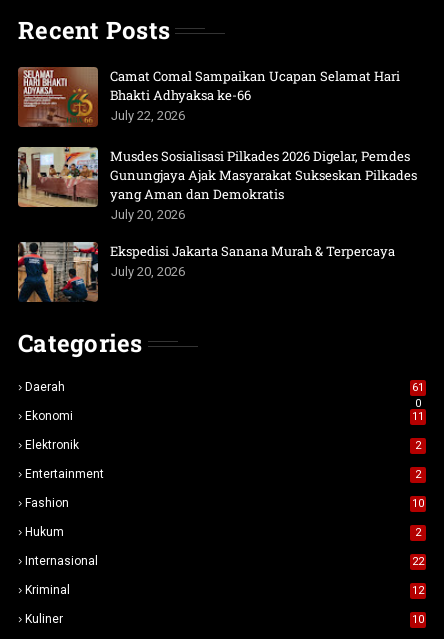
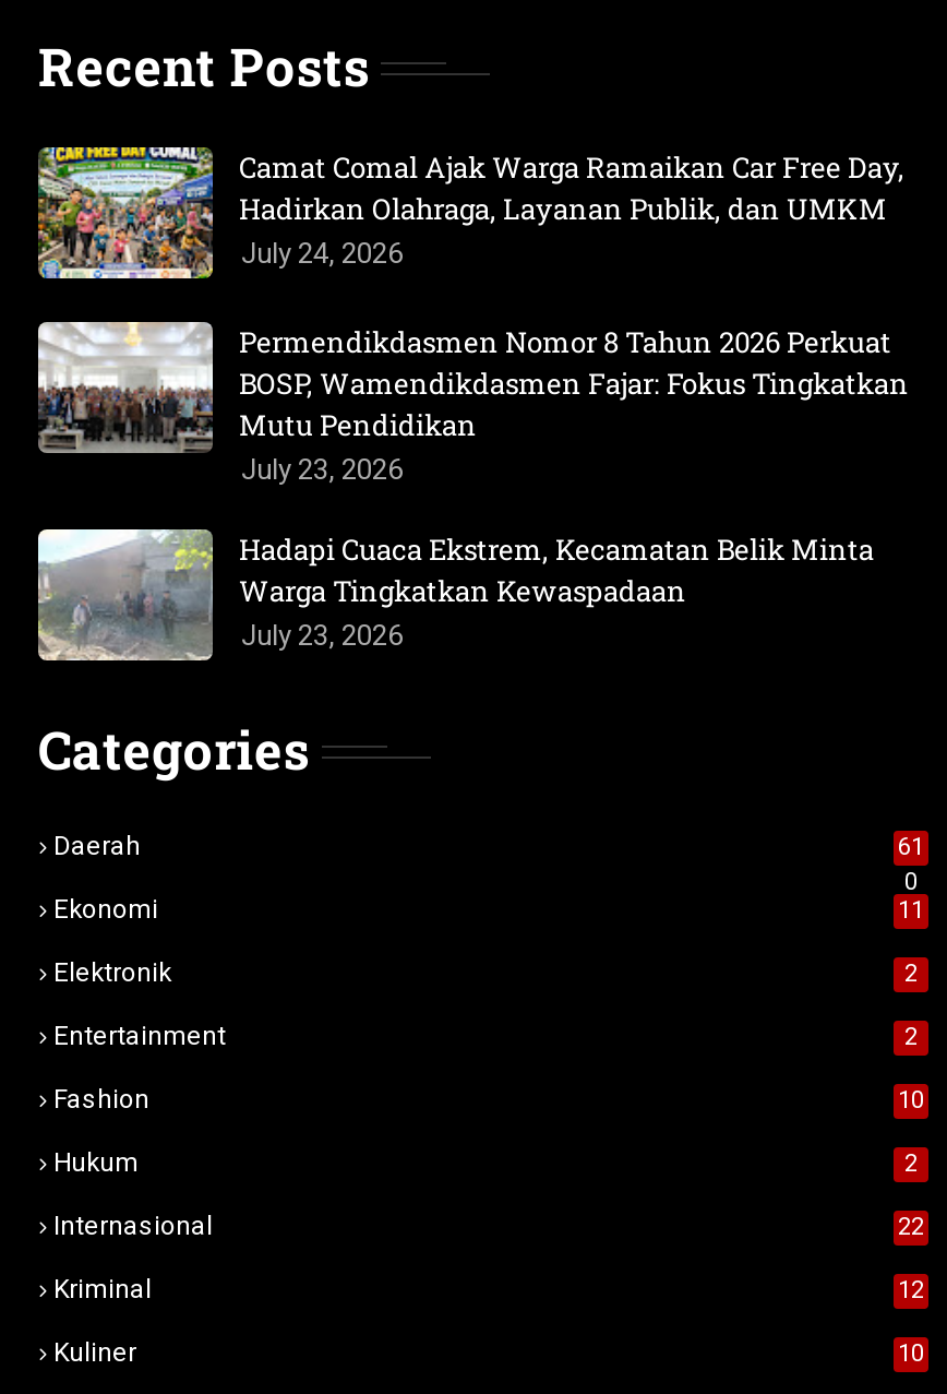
- [image]
- Camat Comal Sampaikan Ucapan Selamat Hari
- Bhakti Adhyaksa ke-66
- July 22, 2026
+ [image]
+ Camat Comal Ajak Warga Ramaikan Car Free Day,
+ Hadirkan Olahraga, Layanan Publik, dan UMKM
+ July 24, 2026

- [image]
- Musdes Sosialisasi Pilkades 2026 Digelar, Pemdes
- Gunungjaya Ajak Masyarakat Sukseskan Pilkades
- yang Aman dan Demokratis
- July 20, 2026
+ [image]
+ Permendikdasmen Nomor 8 Tahun 2026 Perkuat
+ BOSP, Wamendikdasmen Fajar: Fokus Tingkatkan
+ Mutu Pendidikan
+ July 23, 2026

- [image]
- Ekspedisi Jakarta Sanana Murah & Terpercaya
- July 20, 2026
+ [image]
+ Hadapi Cuaca Ekstrem, Kecamatan Belik Minta
+ Warga Tingkatkan Kewaspadaan
+ July 23, 2026
